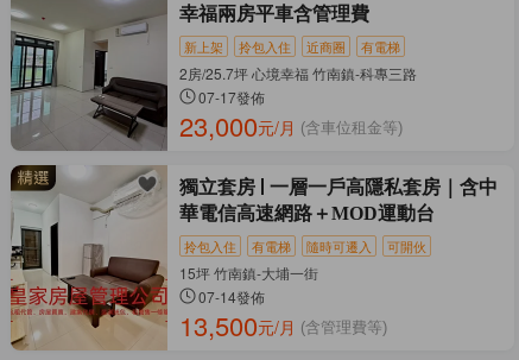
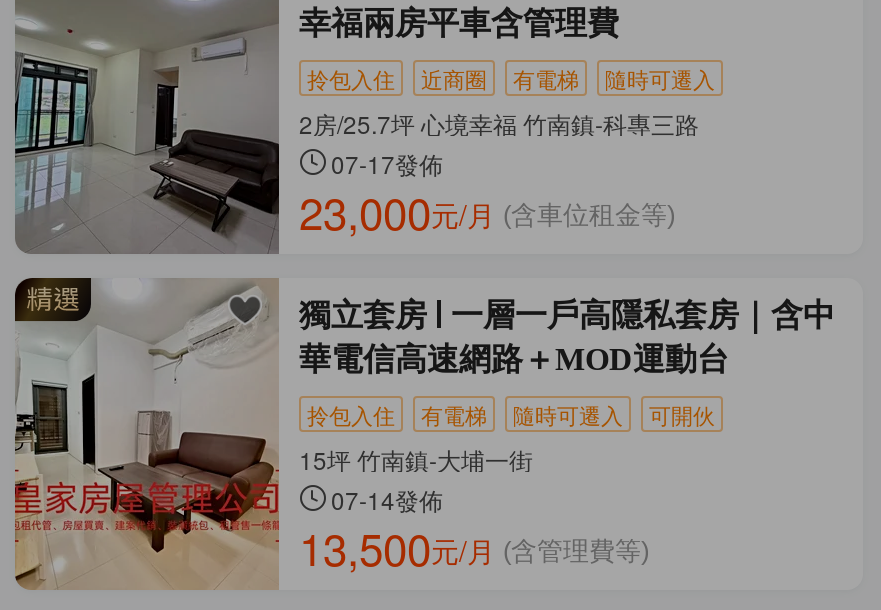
- 新上架

+ 隨時可遷入
